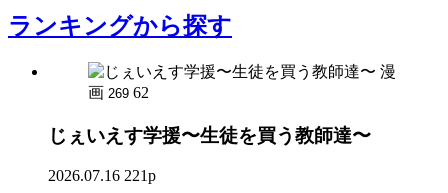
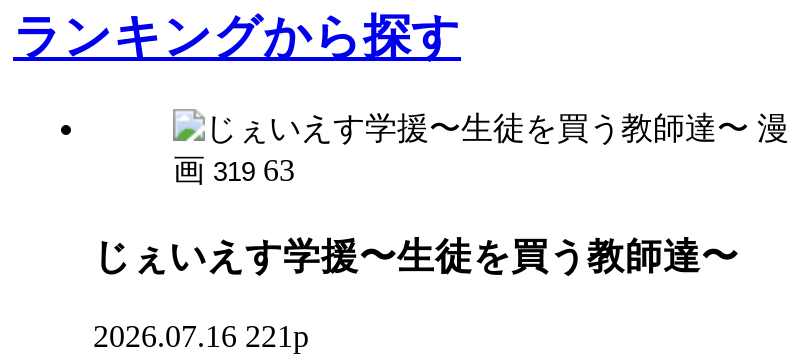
- 画 269 62
+ 画 319 63
